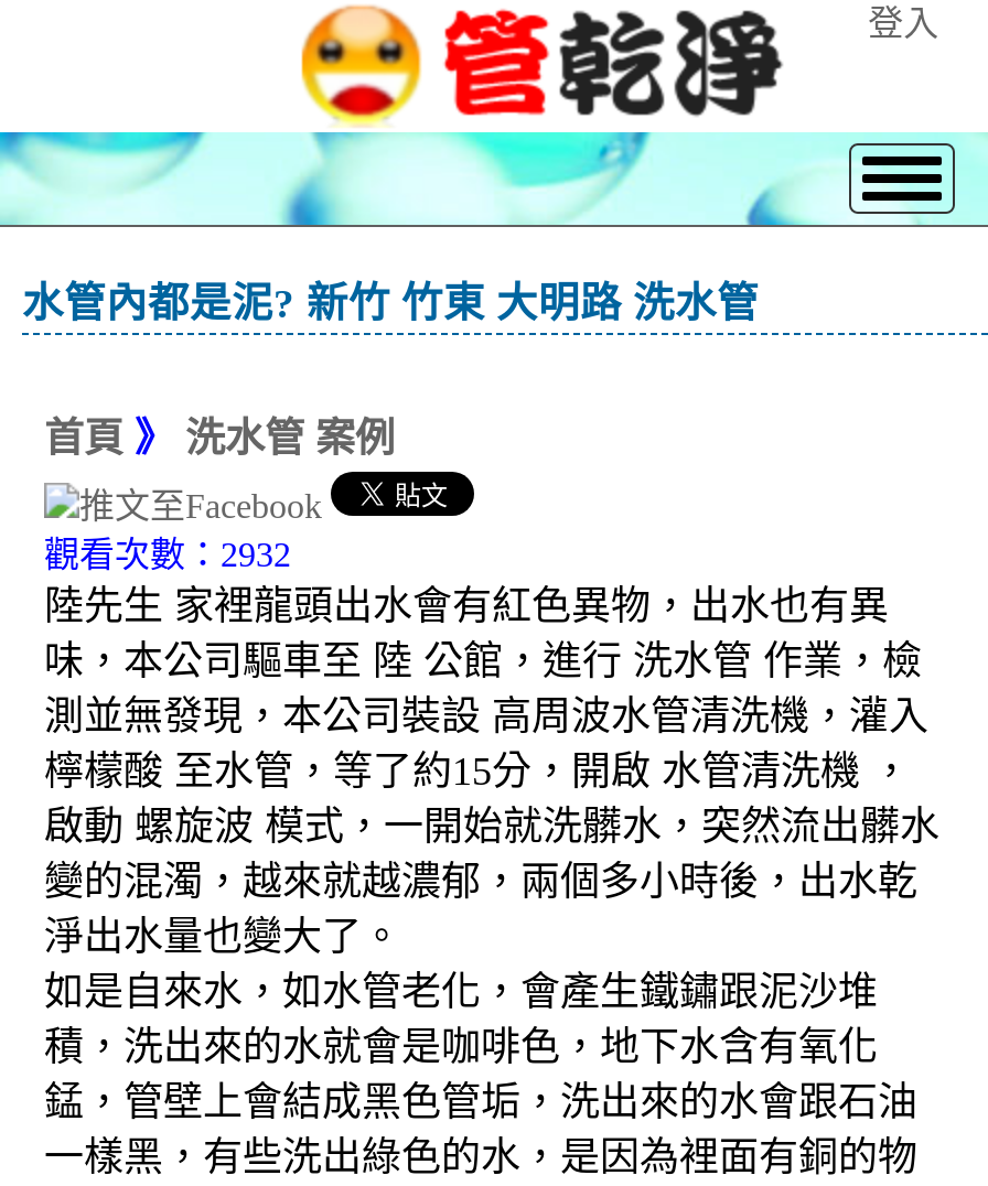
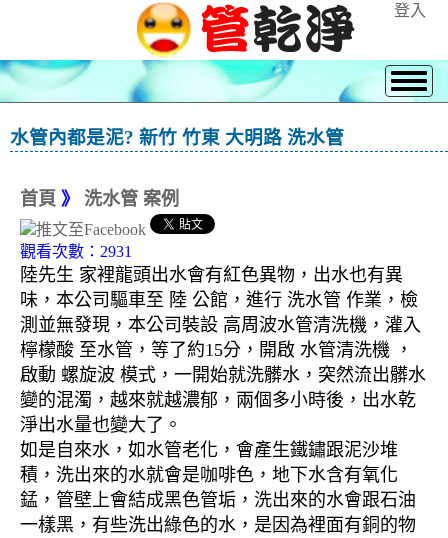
- 觀看次數：2932
+ 觀看次數：2931
